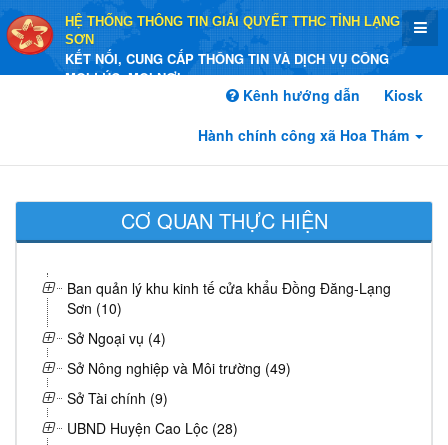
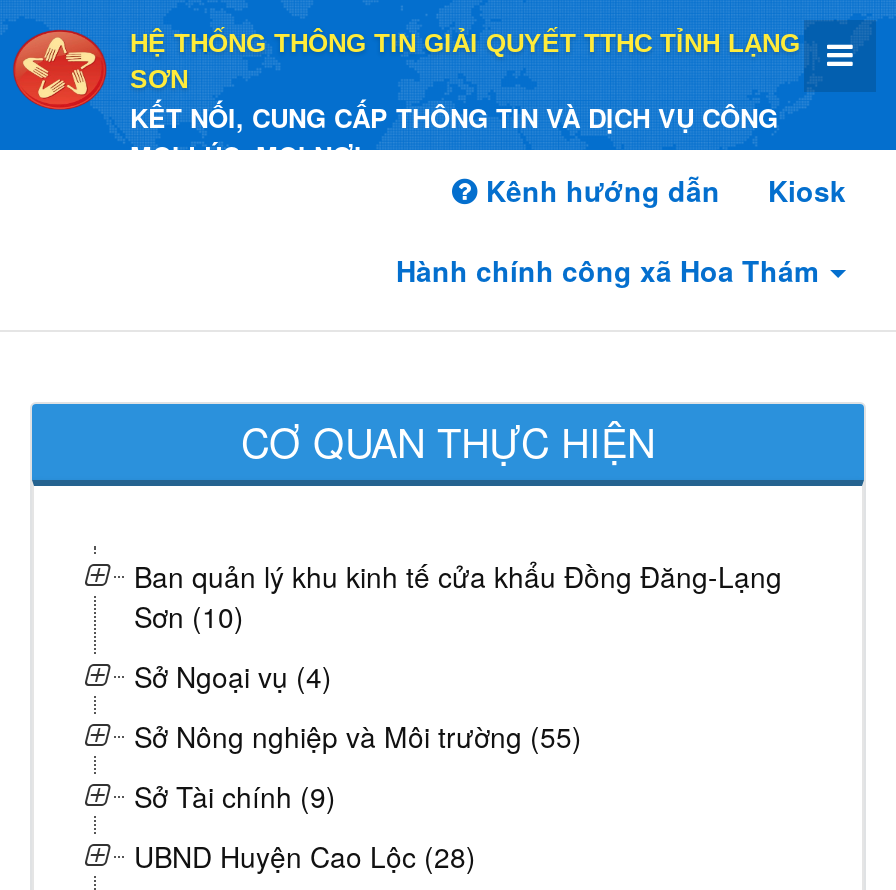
- Sở Nông nghiệp và Môi trường (49)
+ Sở Nông nghiệp và Môi trường (55)
